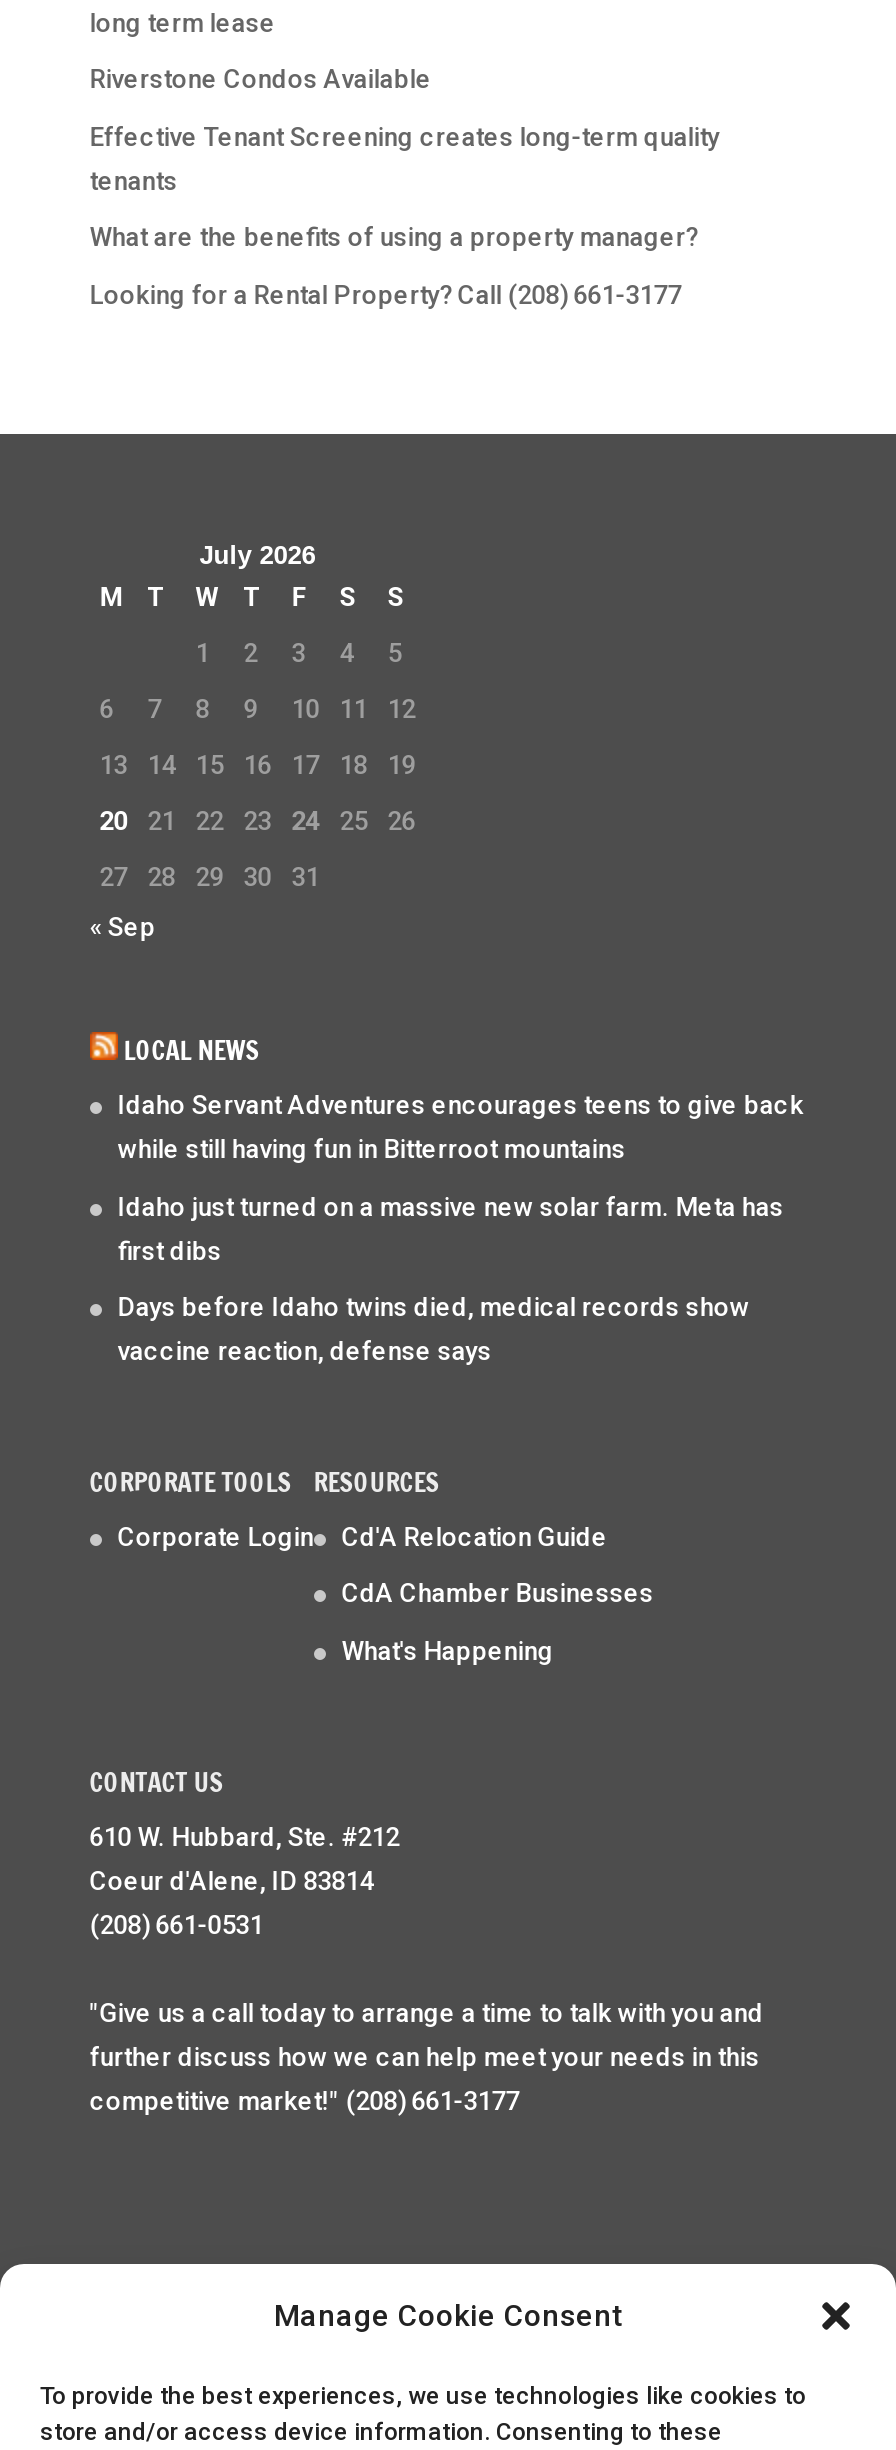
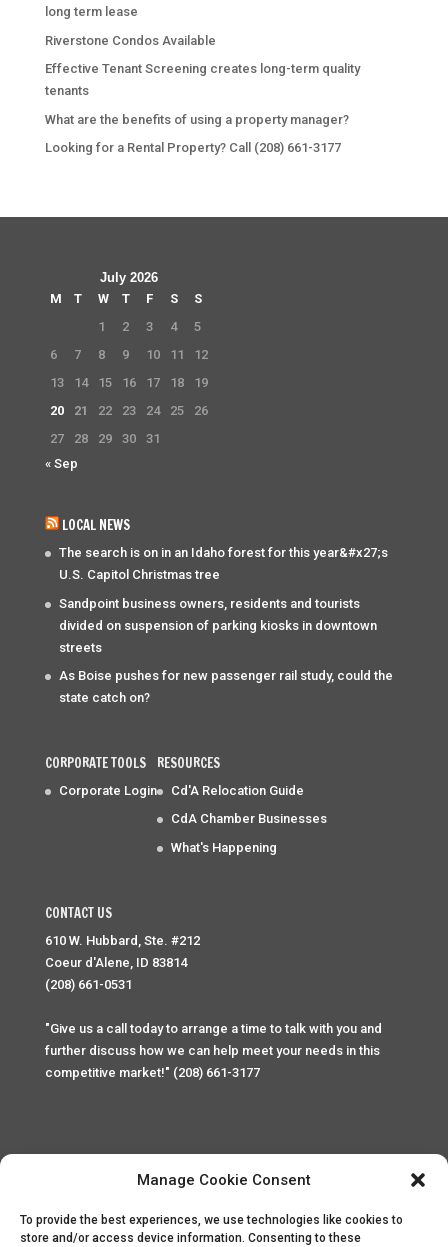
- Idaho Servant Adventures encourages teens to give back
- while still having fun in Bitterroot mountains
- Idaho just turned on a massive new solar farm. Meta has
- first dibs
- Days before Idaho twins died, medical records show
- vaccine reaction, defense says
+ The search is on in an Idaho forest for this year&#x27;s
+ U.S. Capitol Christmas tree
+ Sandpoint business owners, residents and tourists
+ divided on suspension of parking kiosks in downtown
+ streets
+ As Boise pushes for new passenger rail study, could the
+ state catch on?
